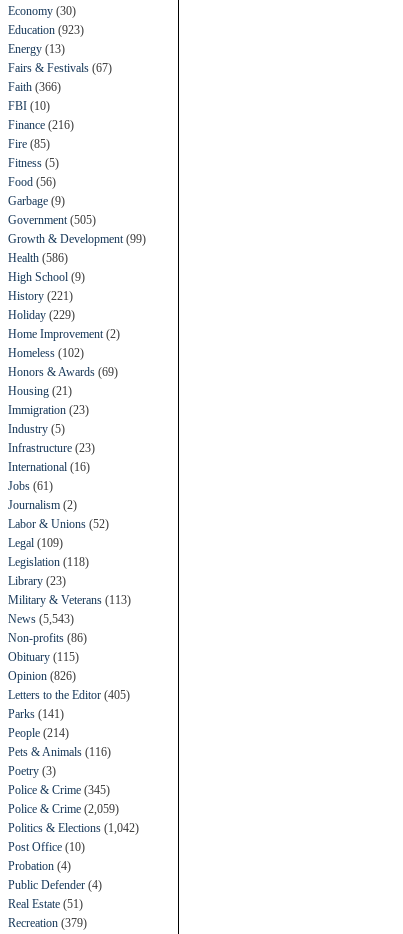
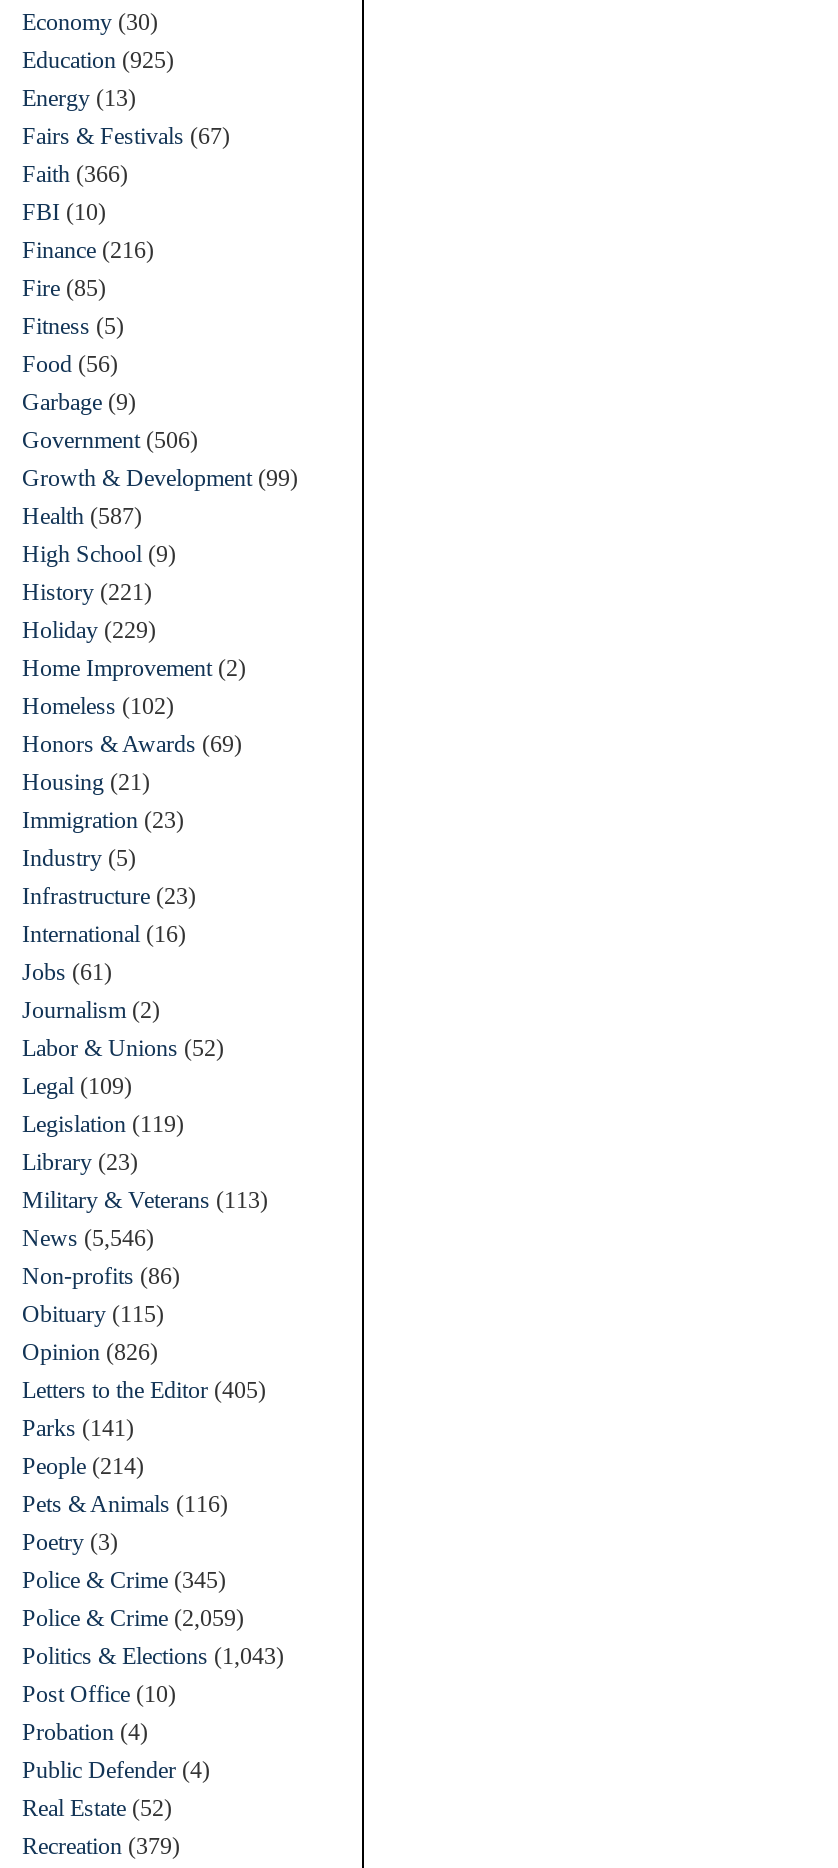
- Education (923)
+ Education (925)

- Government (505)
+ Government (506)

- Health (586)
+ Health (587)

- Legislation (118)
+ Legislation (119)

- News (5,543)
+ News (5,546)

- Politics & Elections (1,042)
+ Politics & Elections (1,043)

- Real Estate (51)
+ Real Estate (52)
